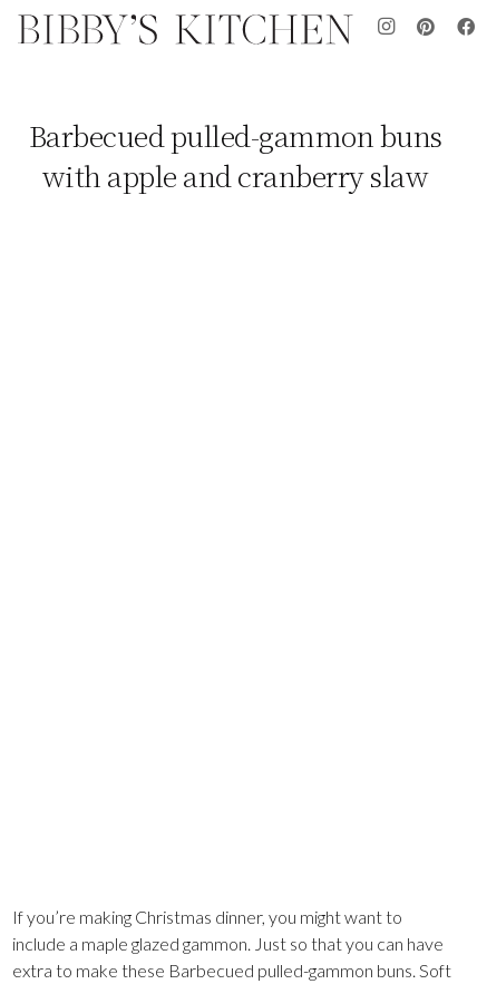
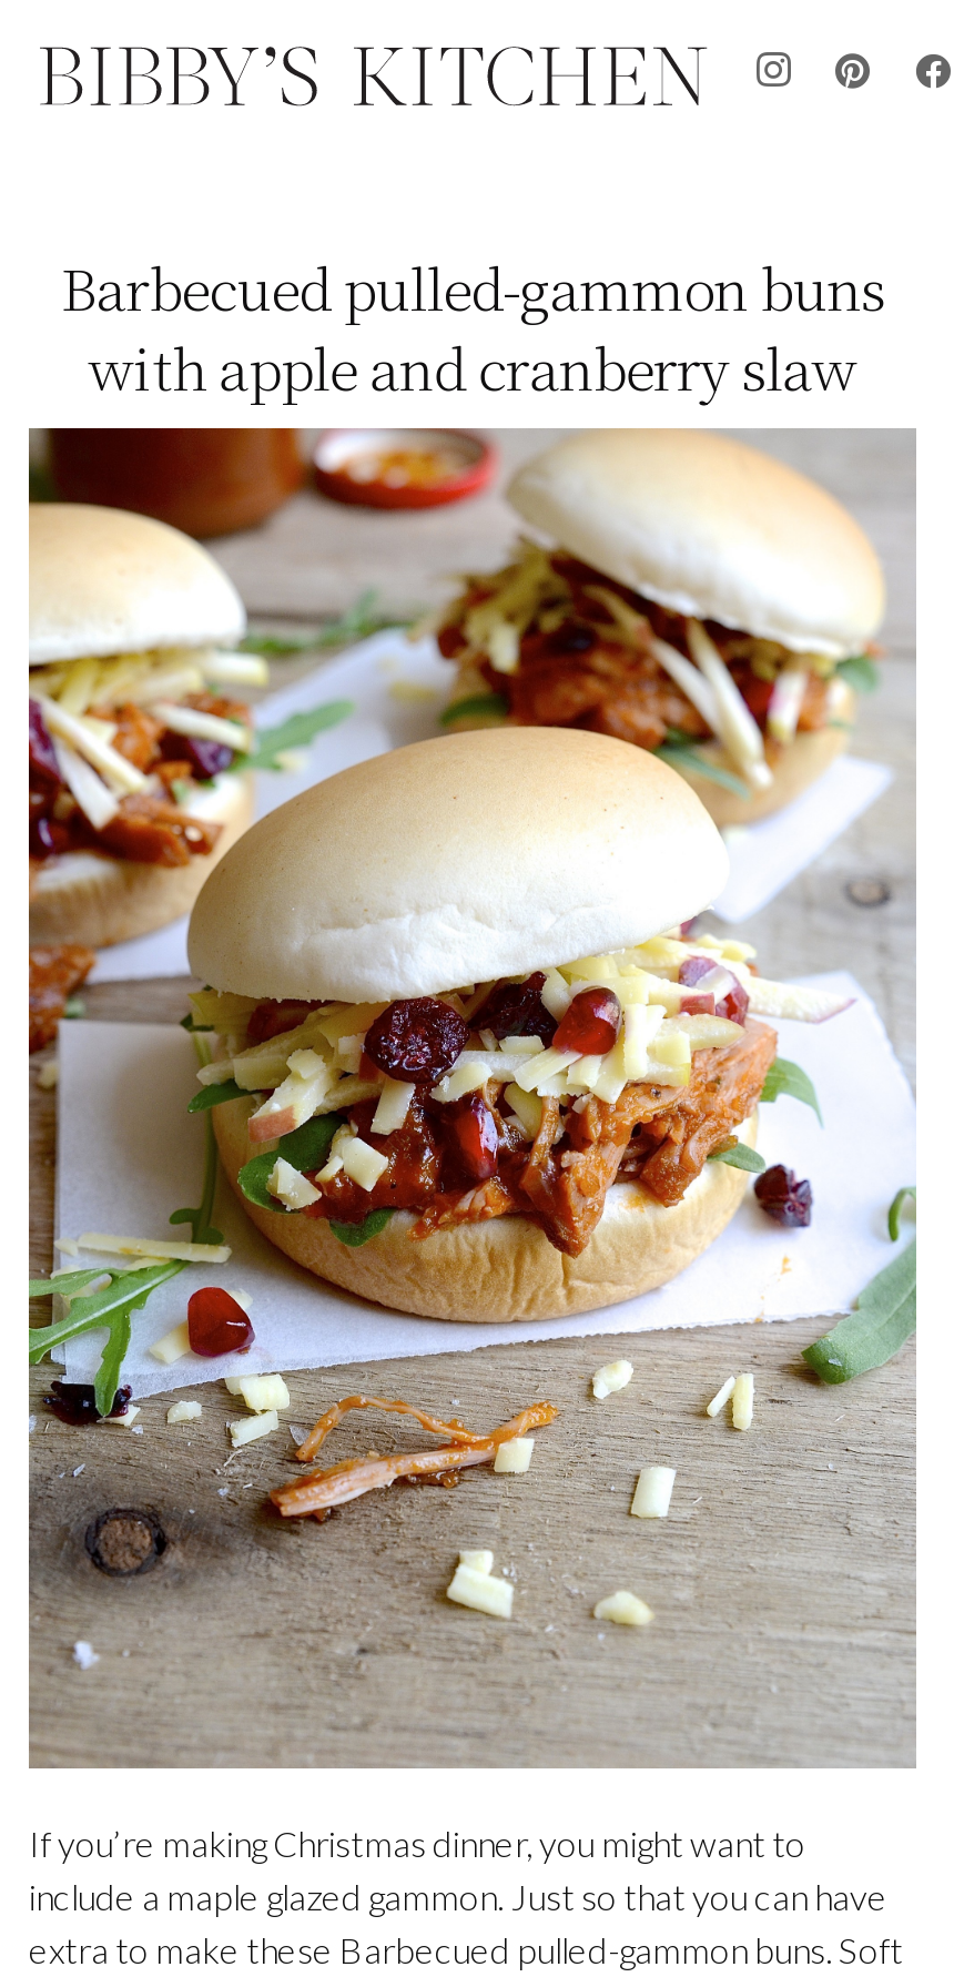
+ [image]
